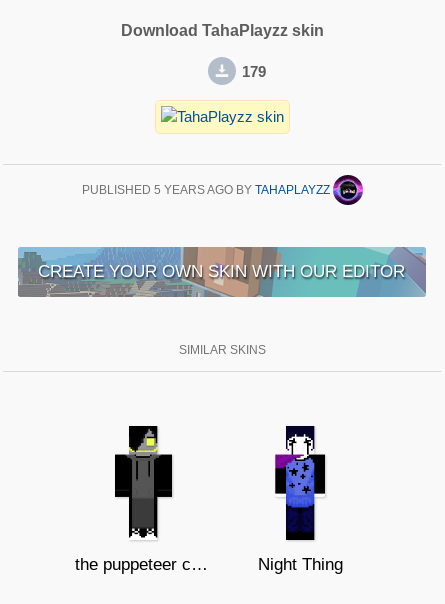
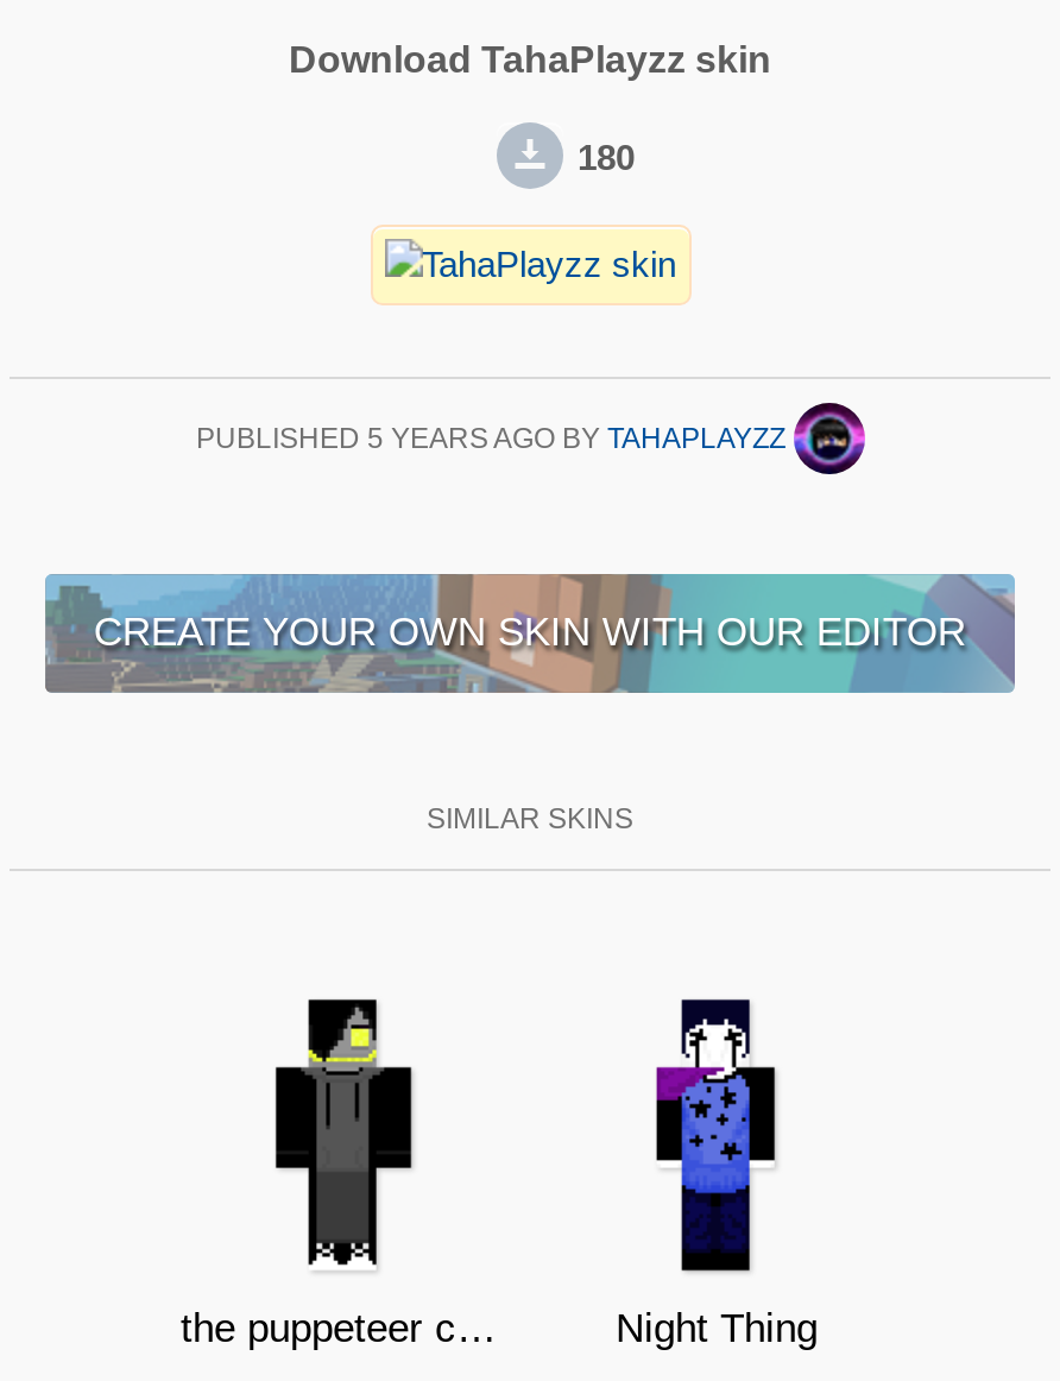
- 179
+ 180
